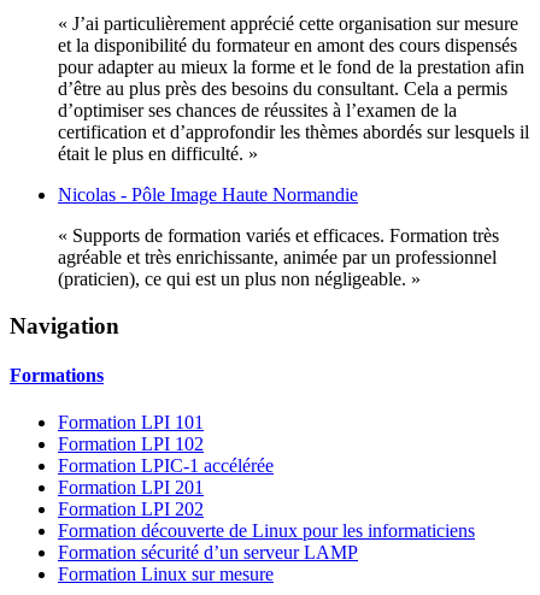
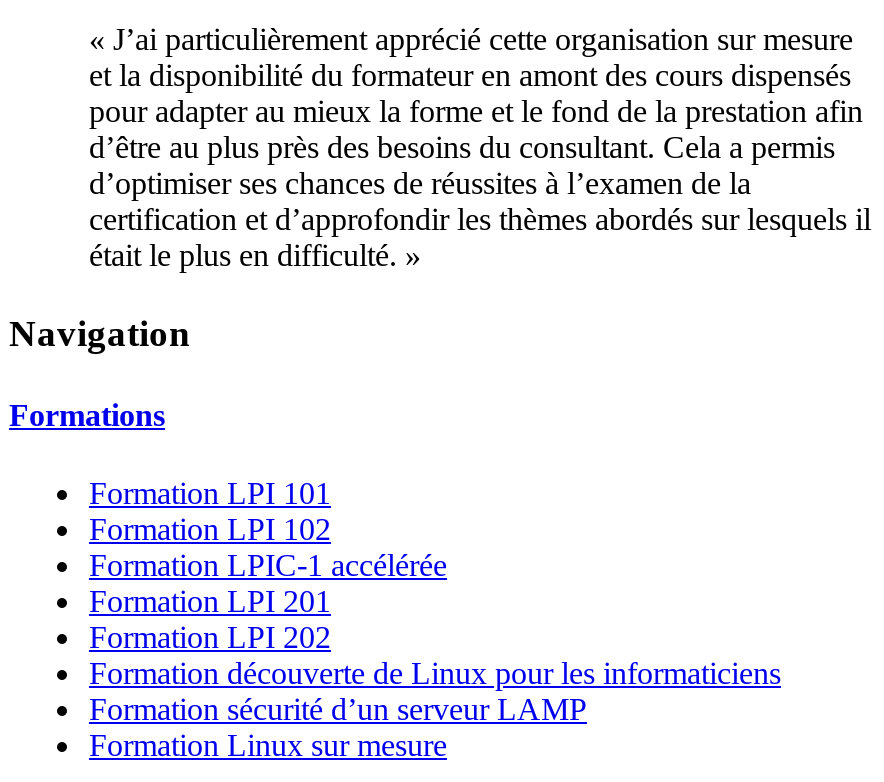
- Nicolas - Pôle Image Haute Normandie
- « Supports de formation variés et efficaces. Formation très
- agréable et très enrichissante, animée par un professionnel
- (praticien), ce qui est un plus non négligeable. »
